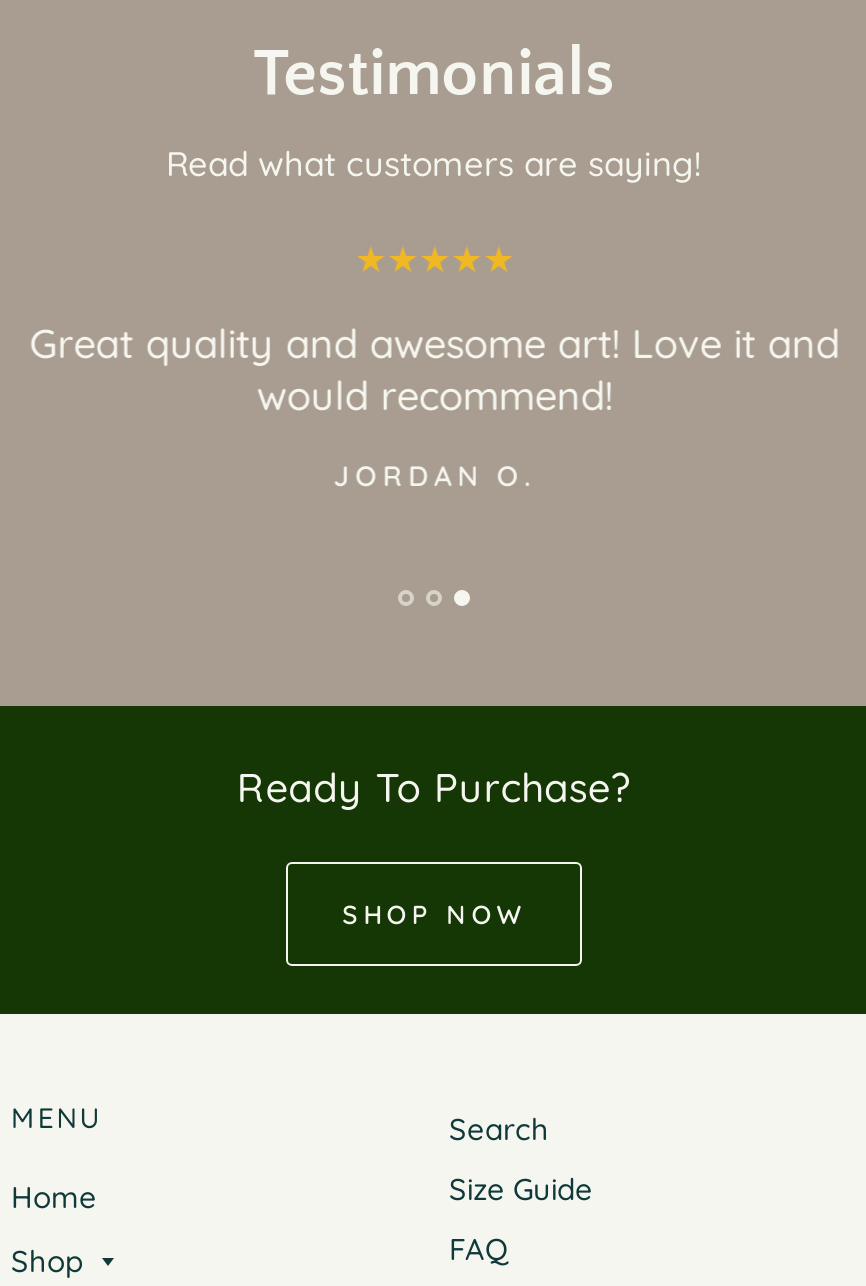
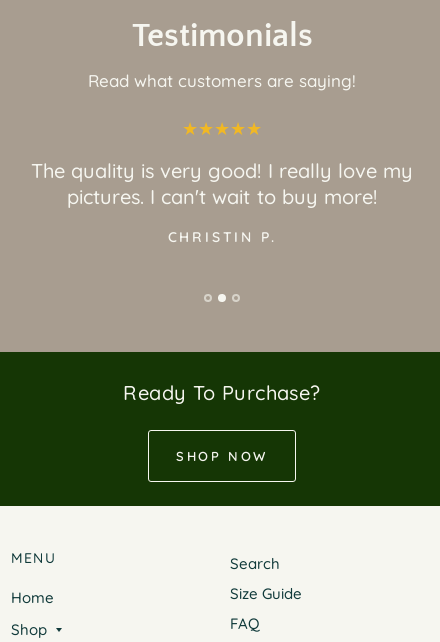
- Great quality and awesome art! Love it and
- would recommend!
+ The quality is very good! I really love my
+ pictures. I can't wait to buy more!

- JORDAN O.
+ CHRISTIN P.
